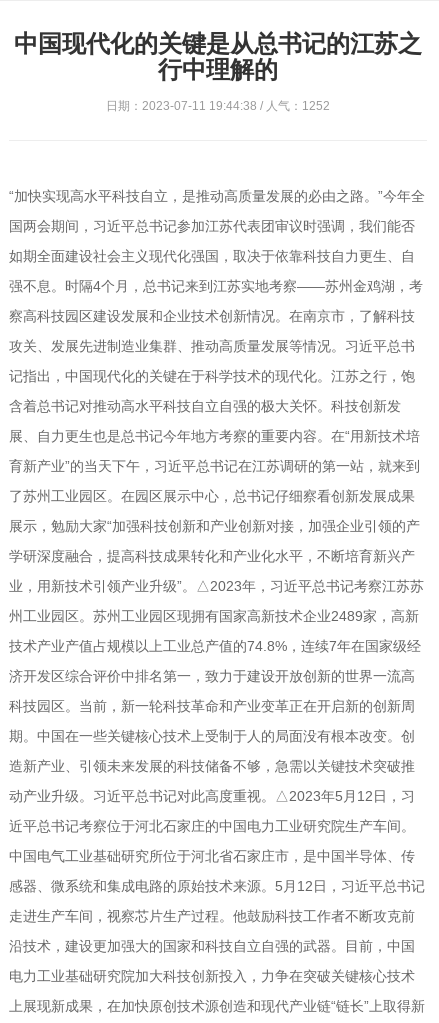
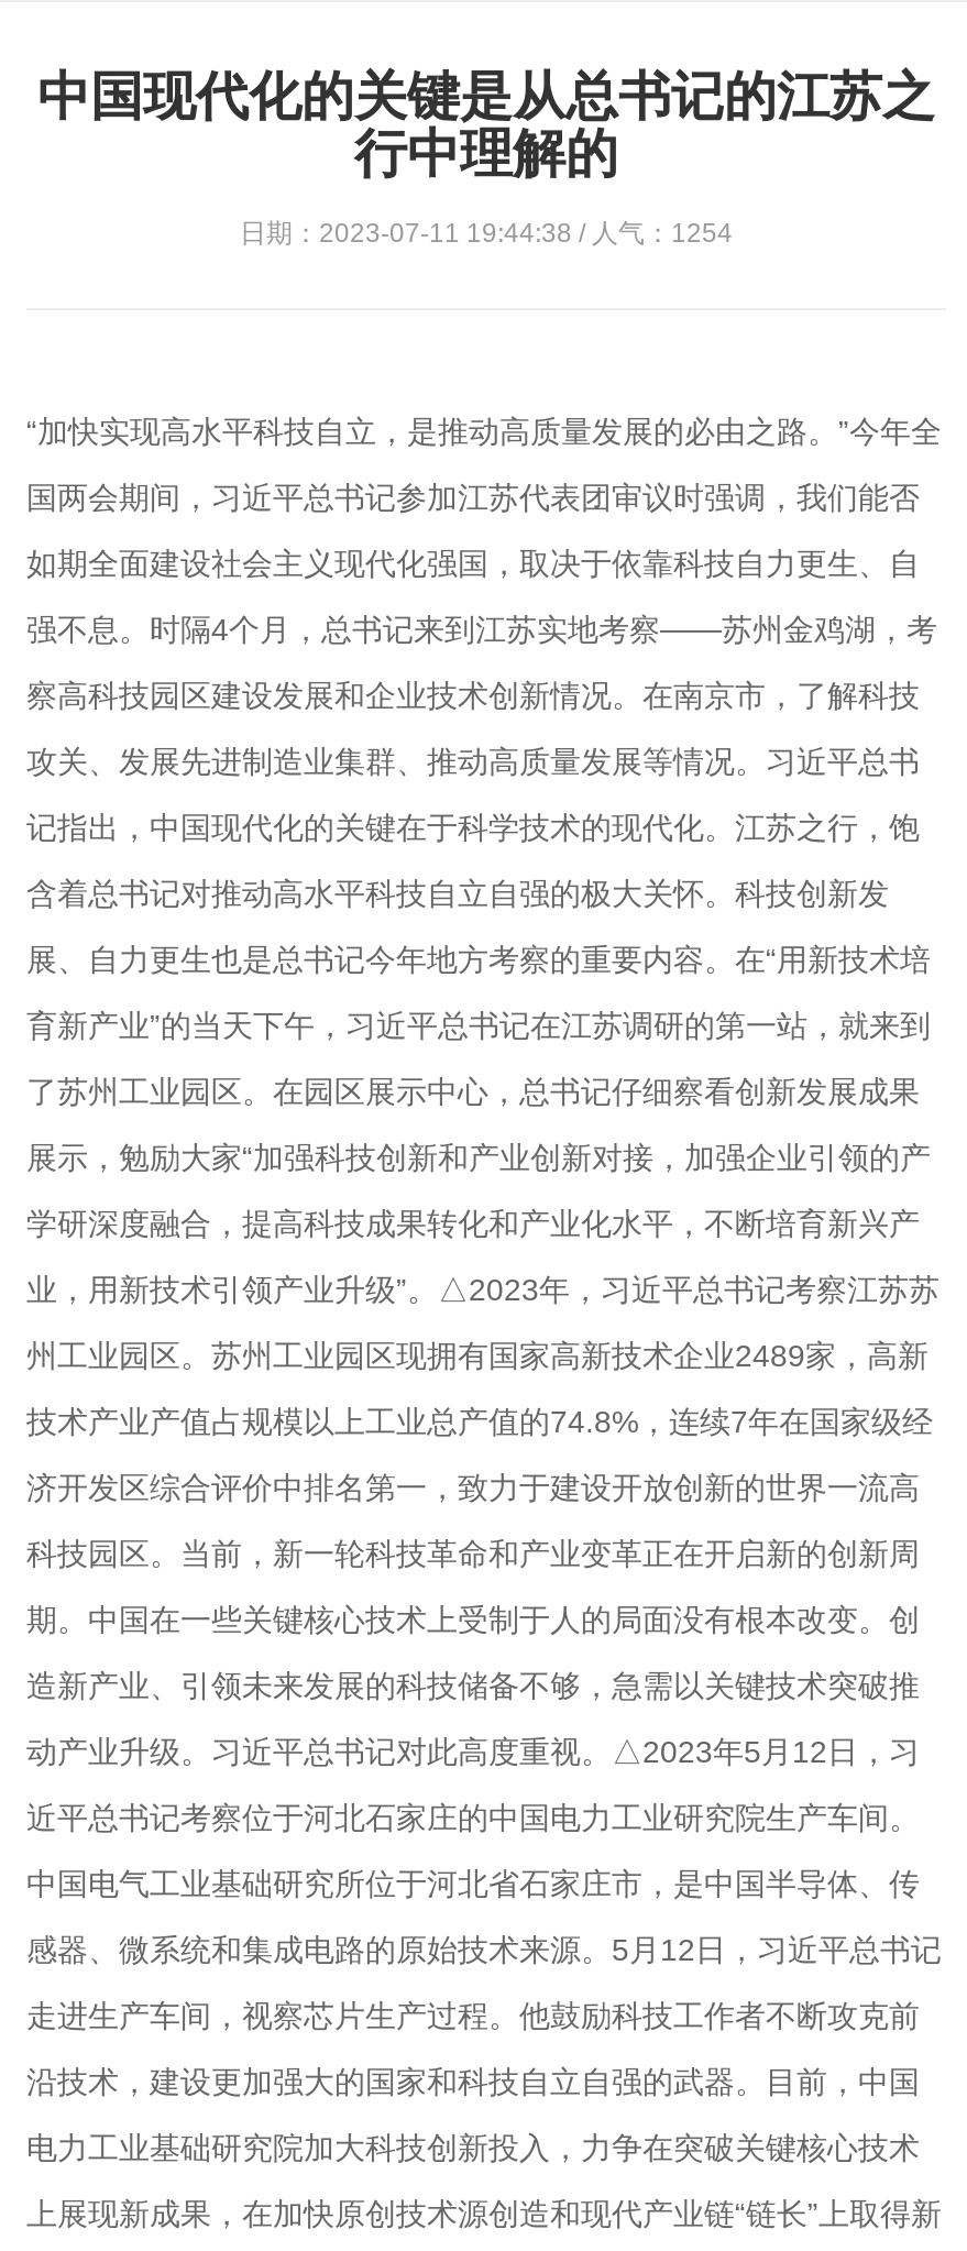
- 日期：2023-07-11 19:44:38 / 人气：1252
+ 日期：2023-07-11 19:44:38 / 人气：1254
